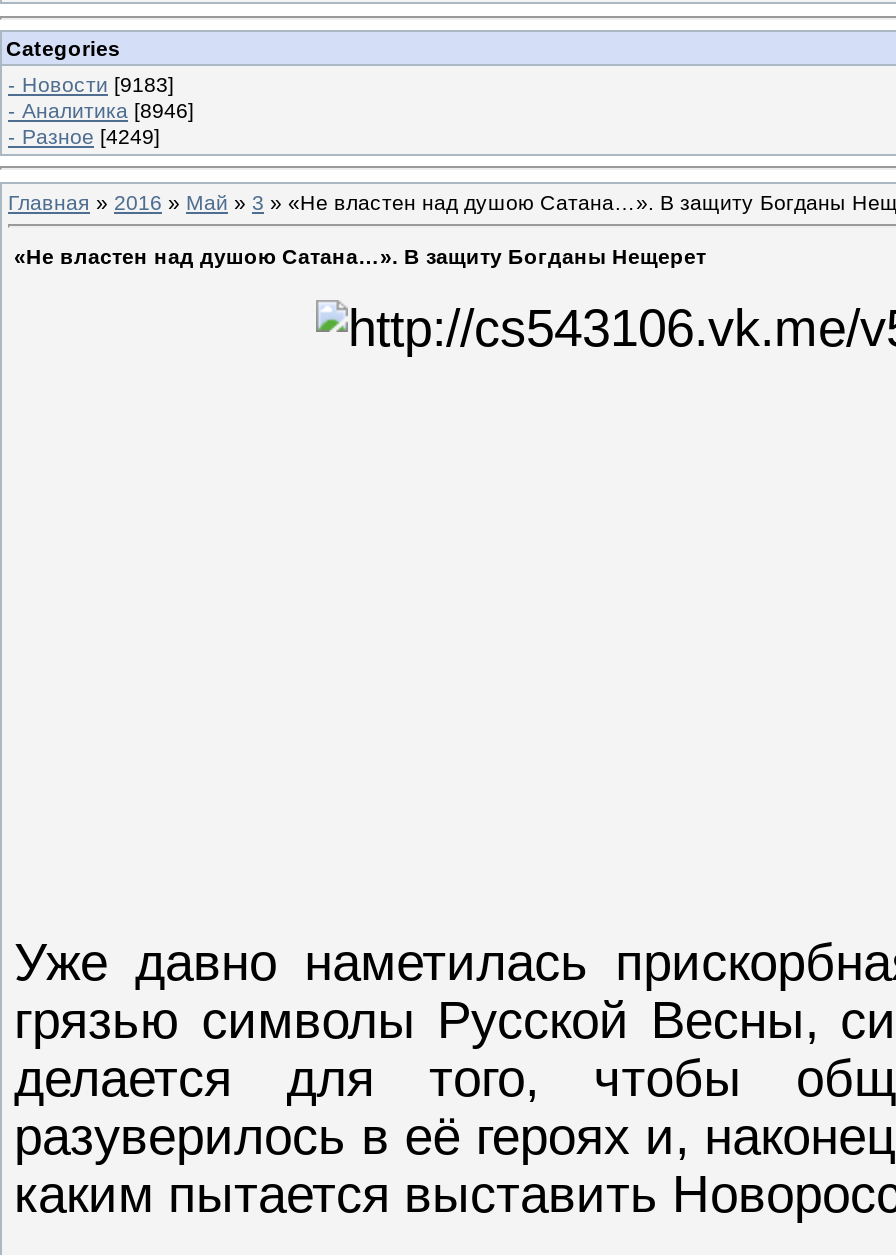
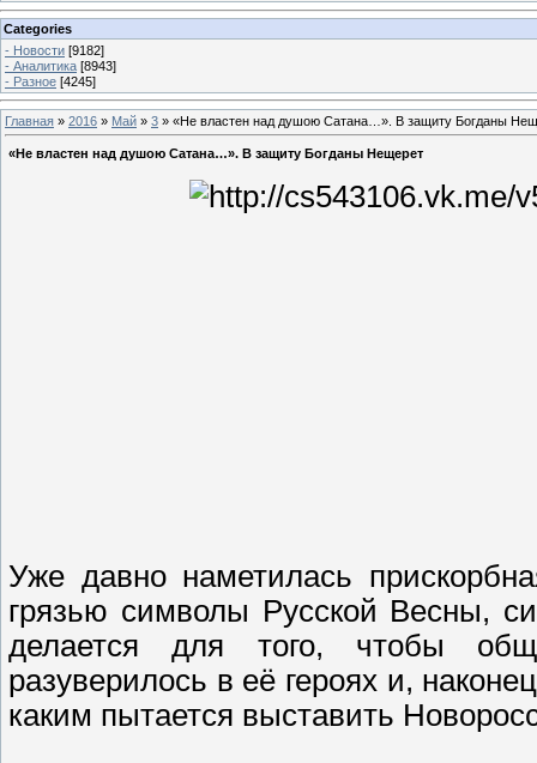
- - Новости [9183]
+ - Новости [9182]

- - Аналитика [8946]
+ - Аналитика [8943]

- - Разное [4249]
+ - Разное [4245]
